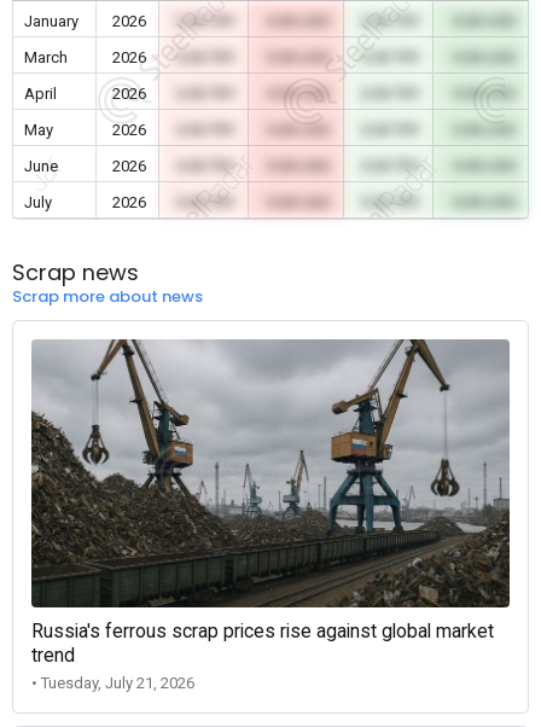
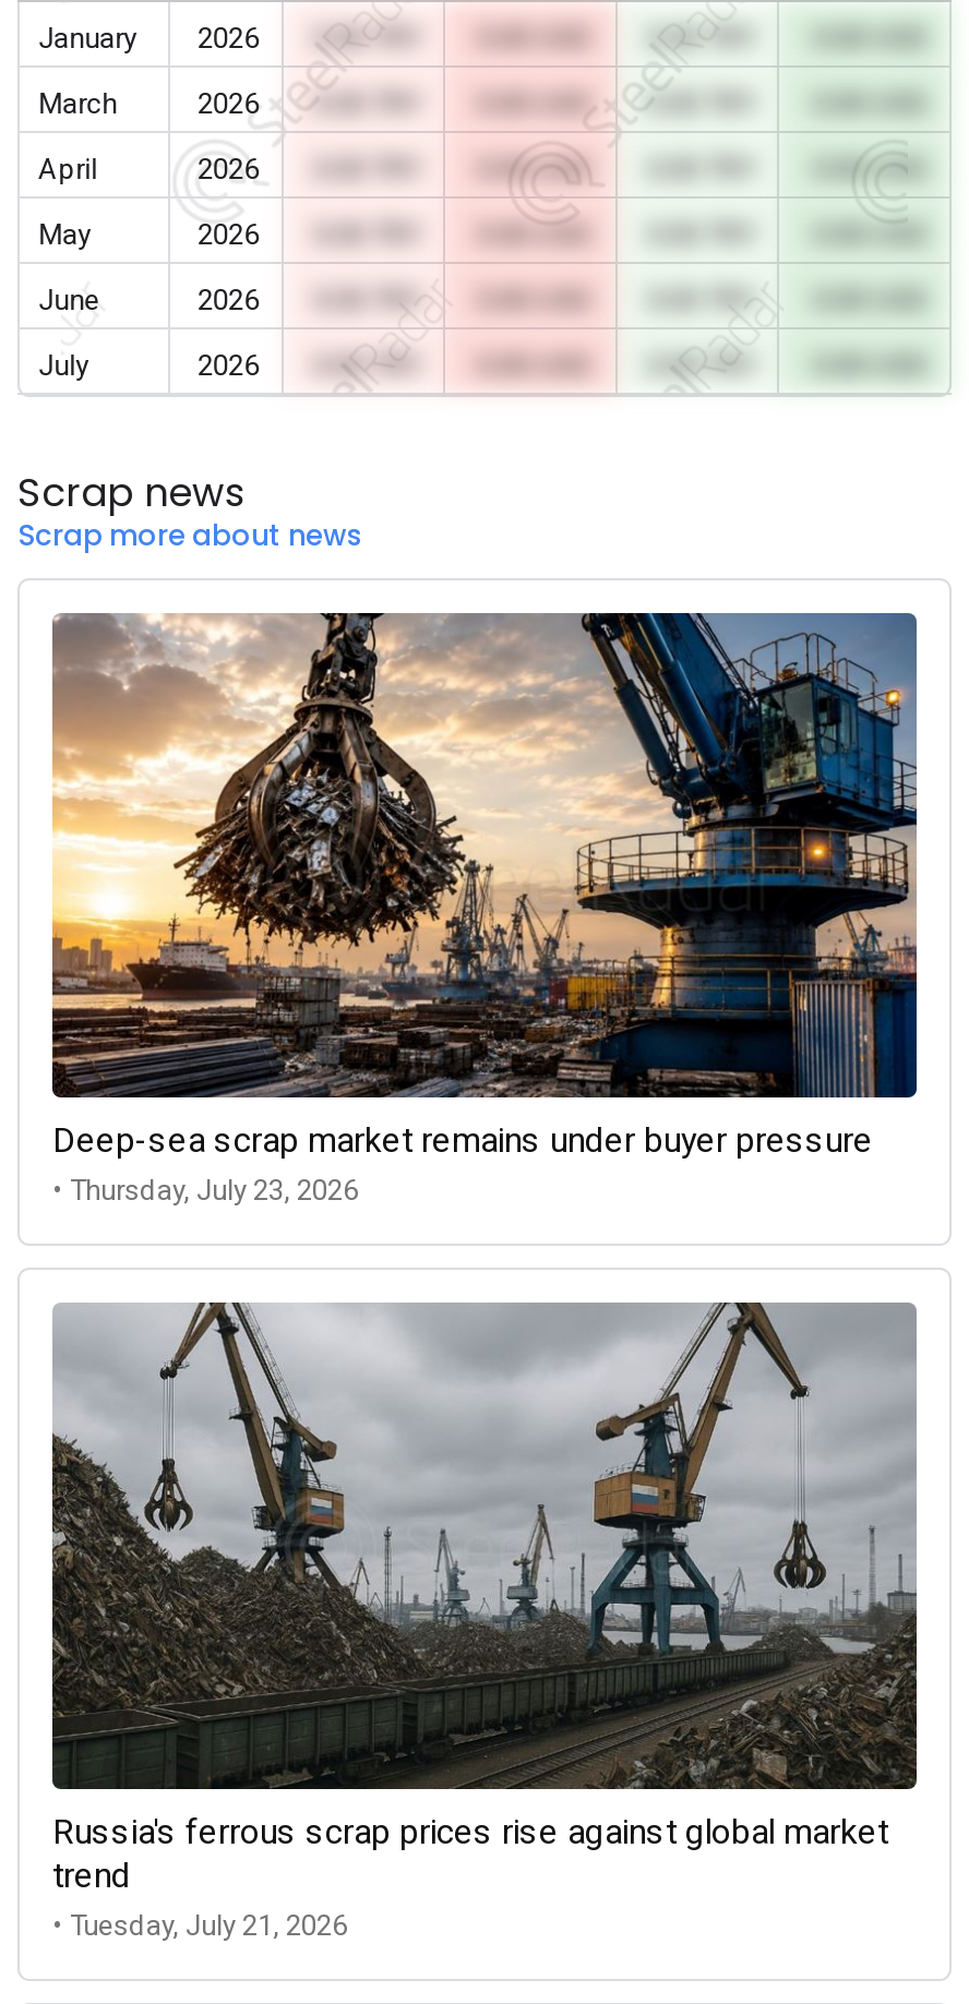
+ [image]
+ Deep-sea scrap market remains under buyer pressure
+ • Thursday, July 23, 2026
